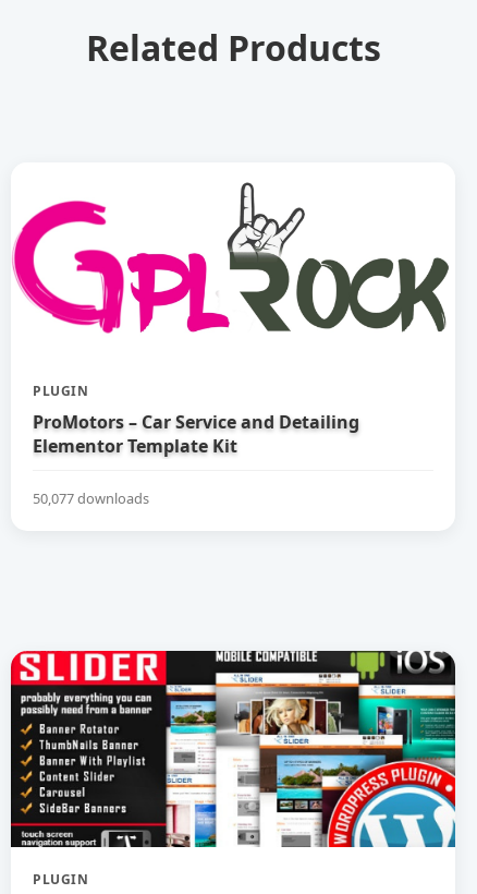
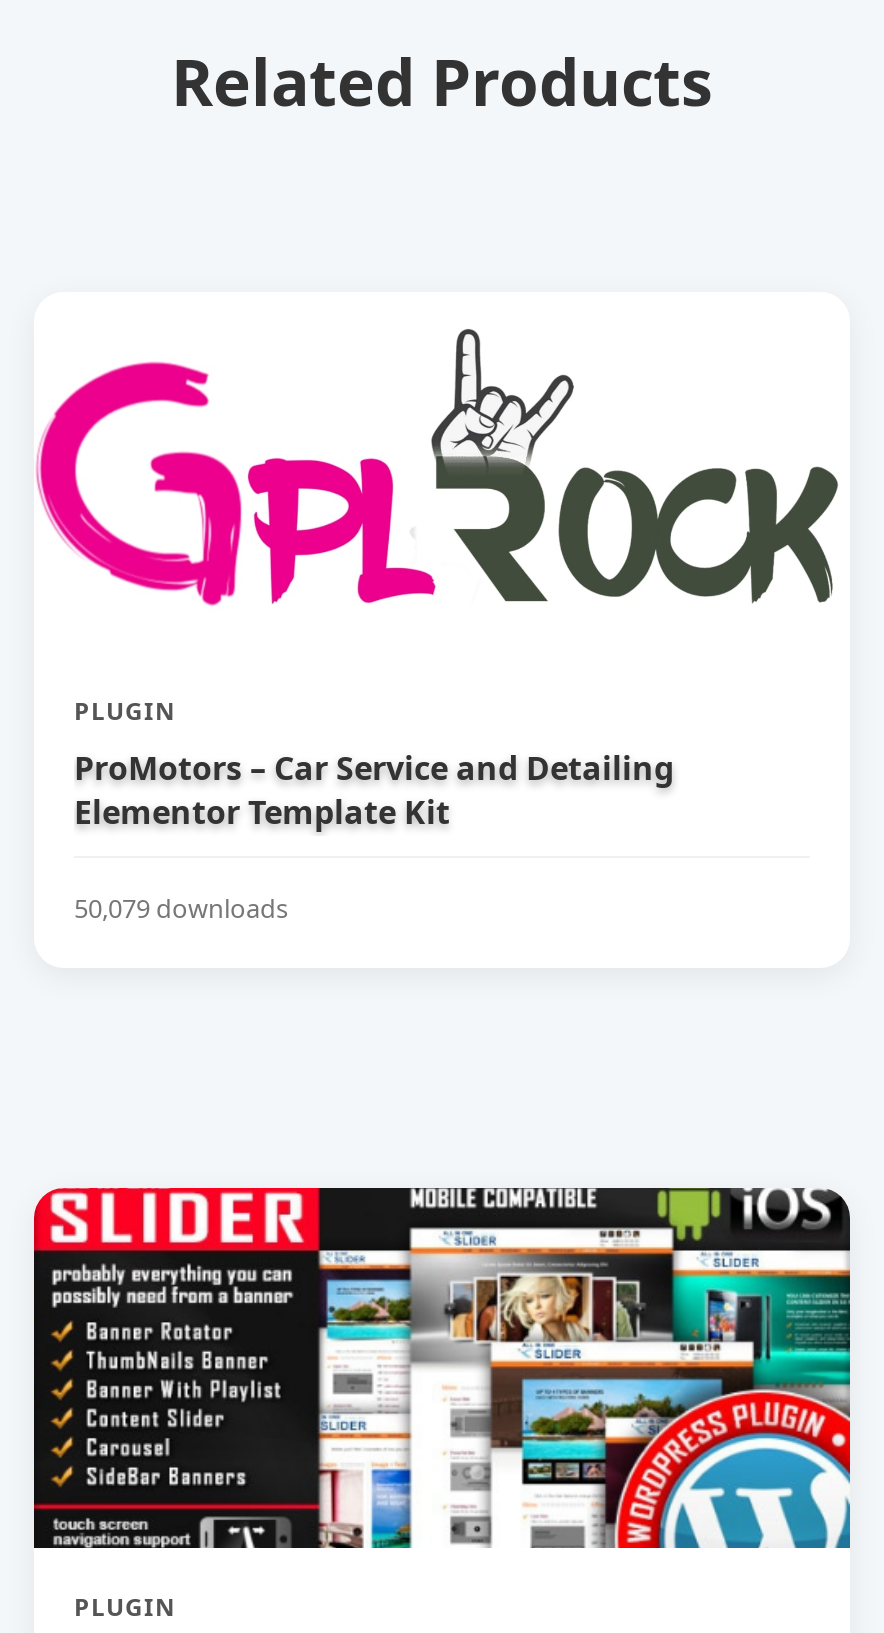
- 50,077 downloads
+ 50,079 downloads
